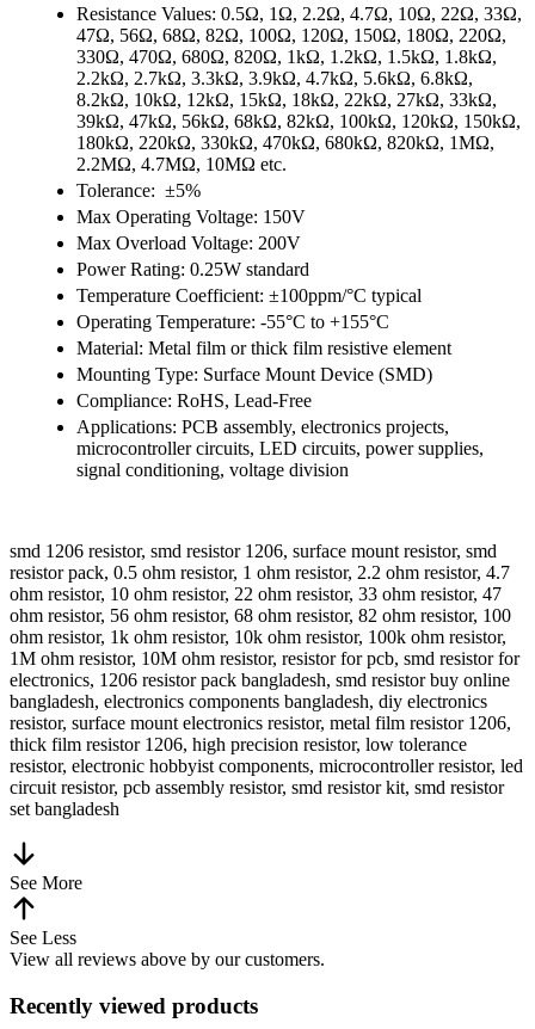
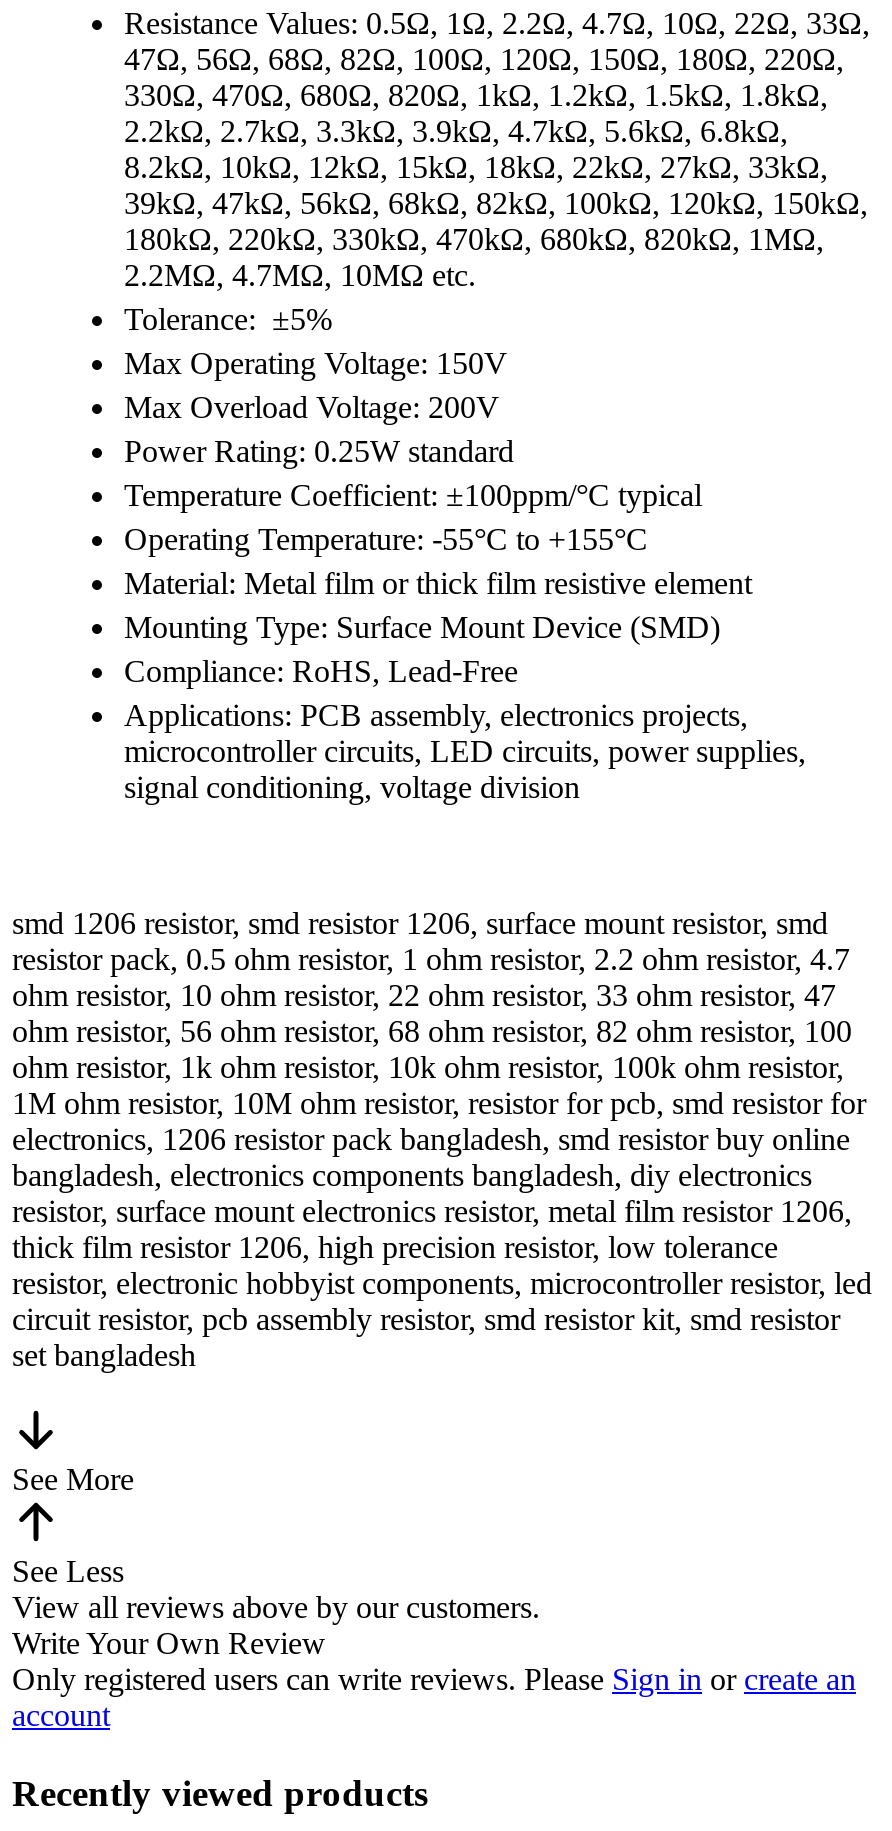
+ Write Your Own Review
+ Only registered users can write reviews. Please Sign in or create an
+ account
